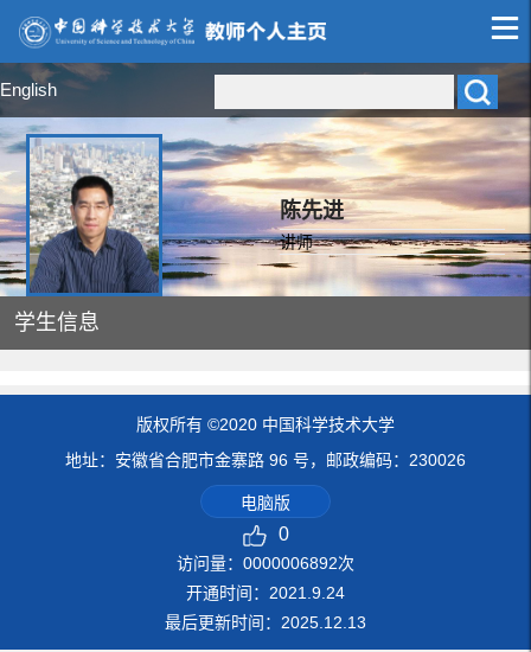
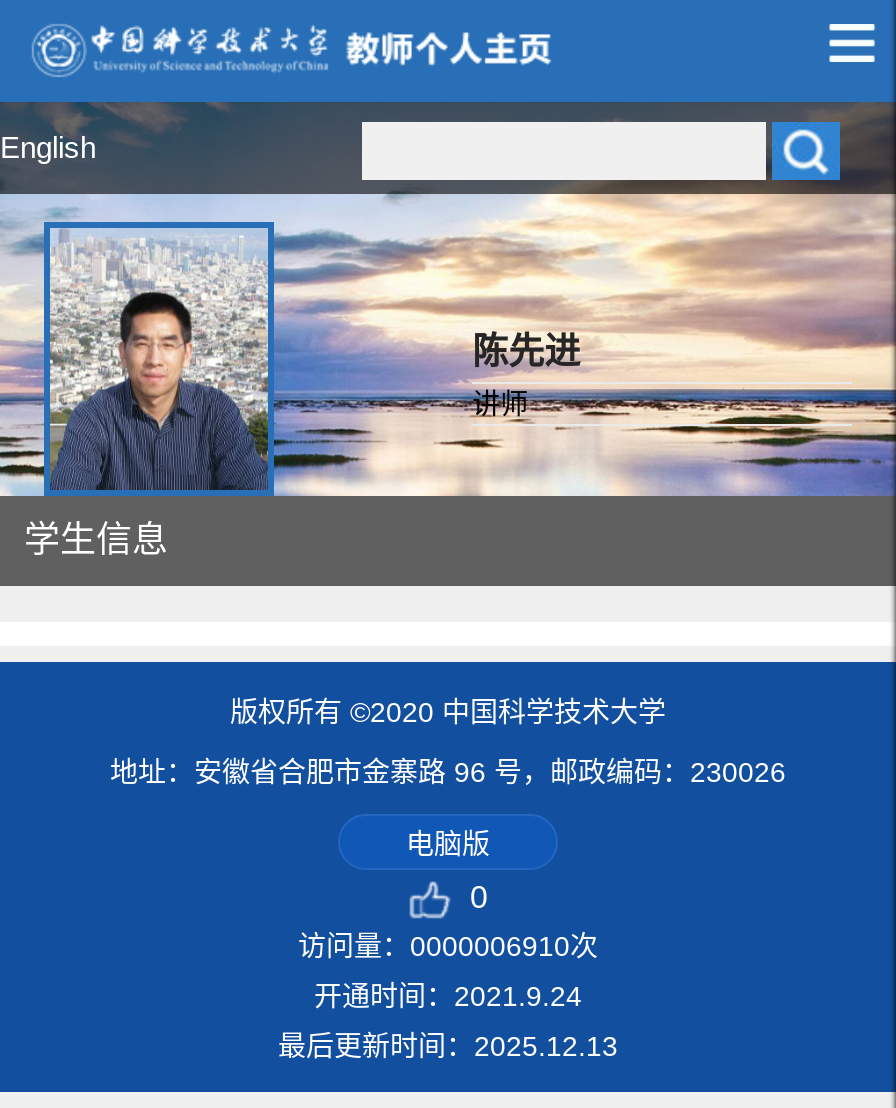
- 访问量：0000006892次
+ 访问量：0000006910次
